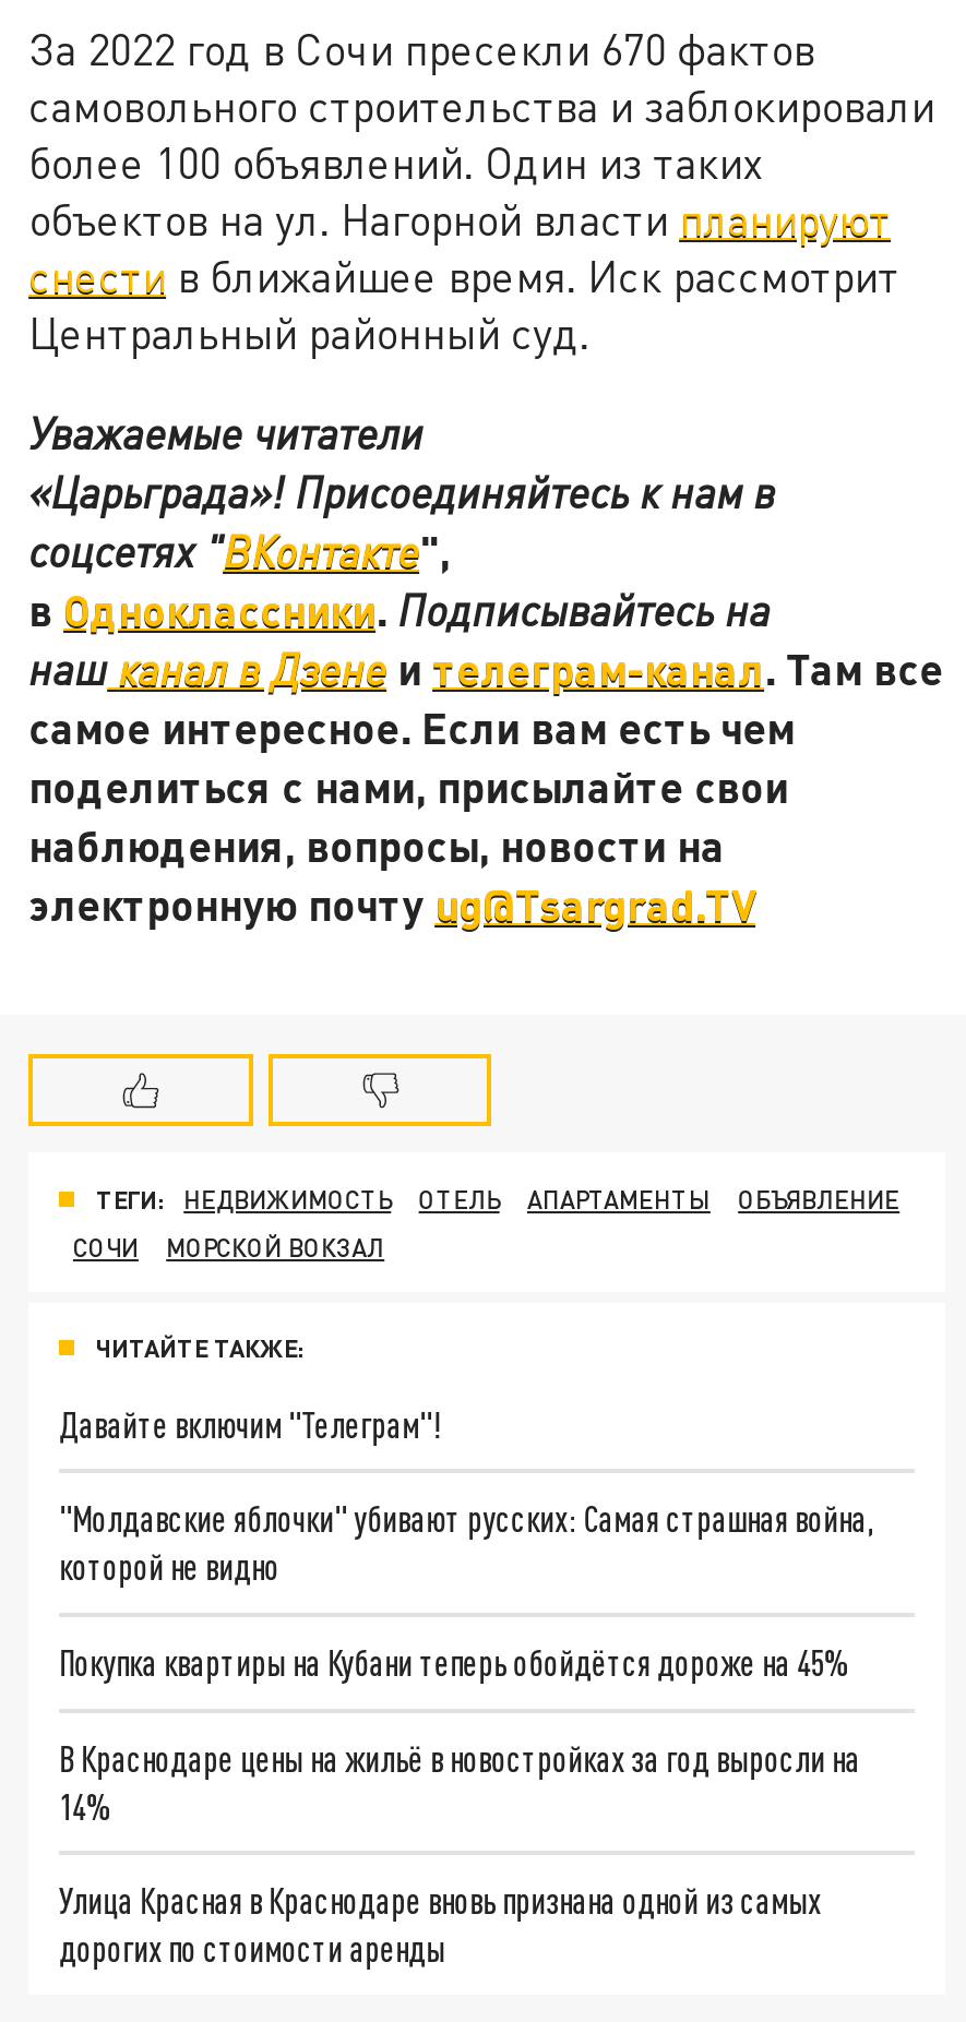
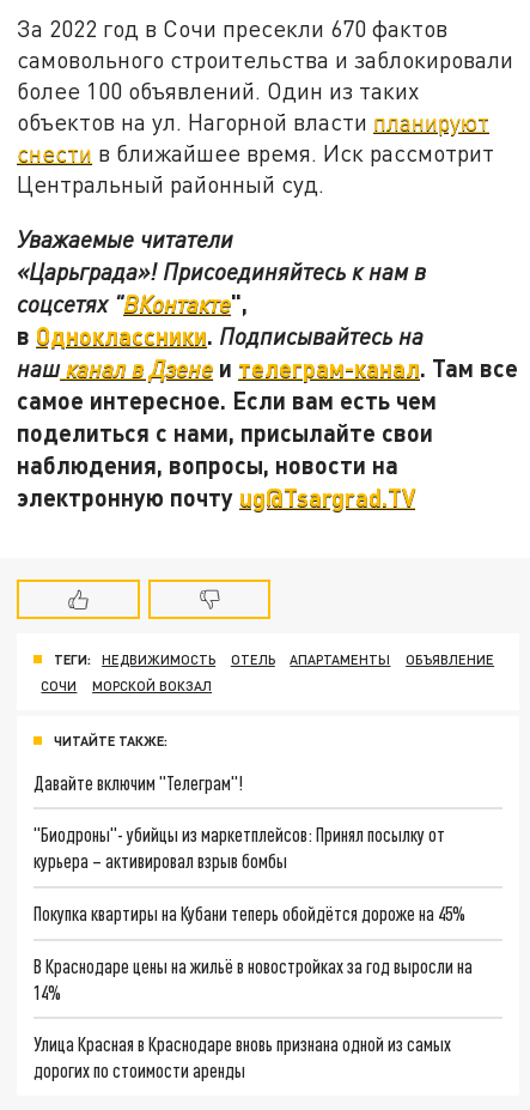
- "Молдавские яблочки" убивают русских: Самая страшная война,
- которой не видно
+ "Биодроны"- убийцы из маркетплейсов: Принял посылку от
+ курьера – активировал взрыв бомбы
